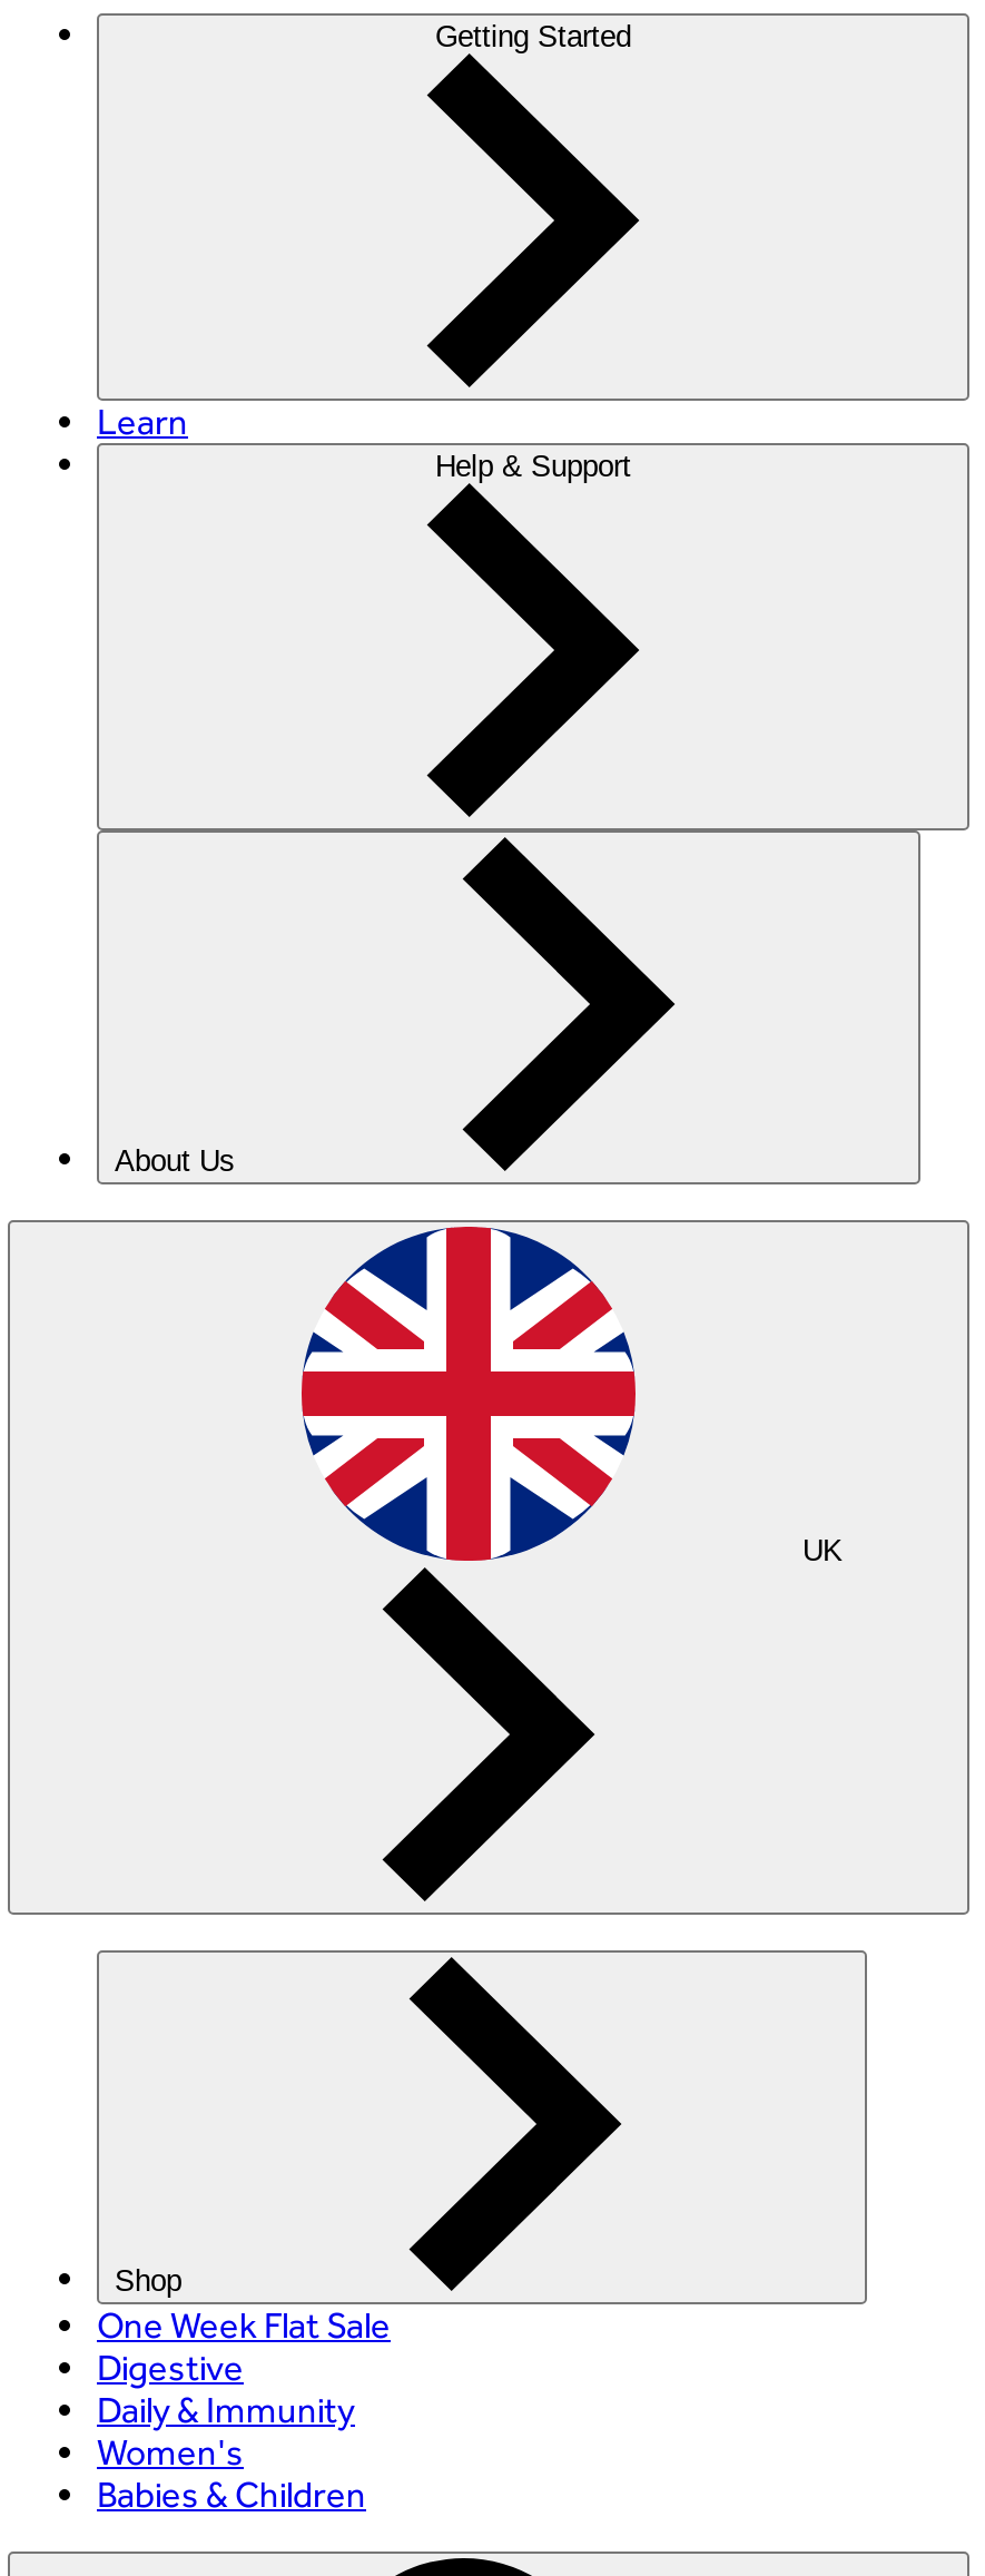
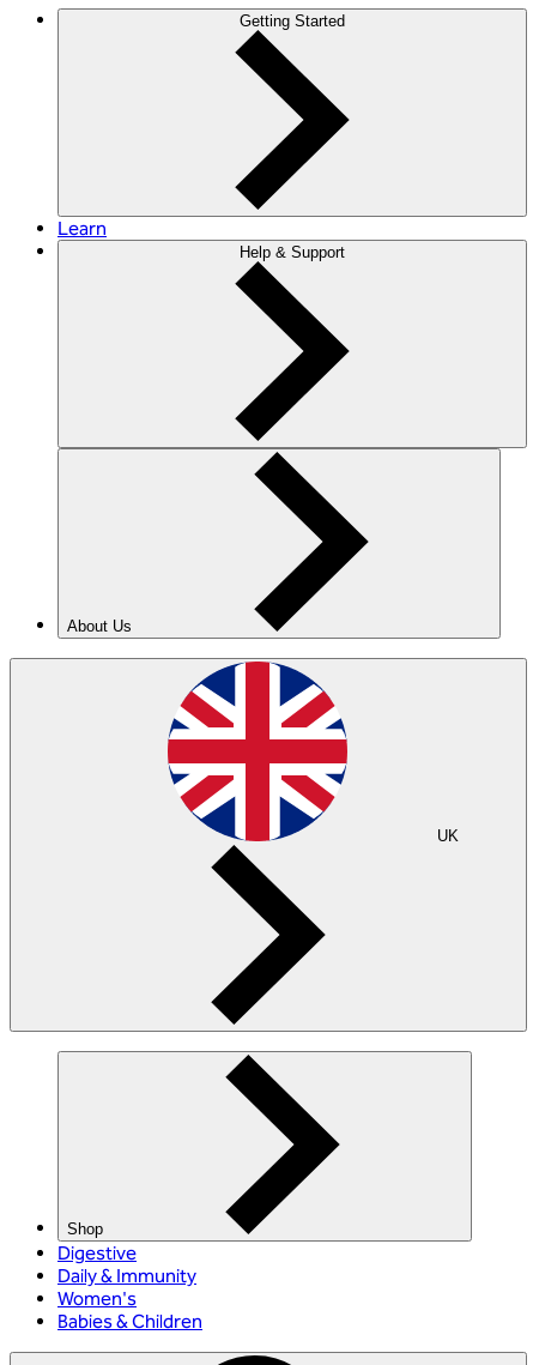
- One Week Flat Sale
